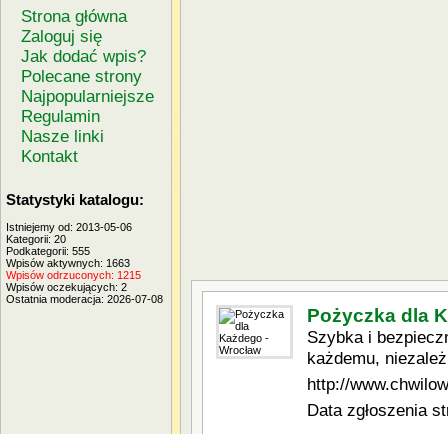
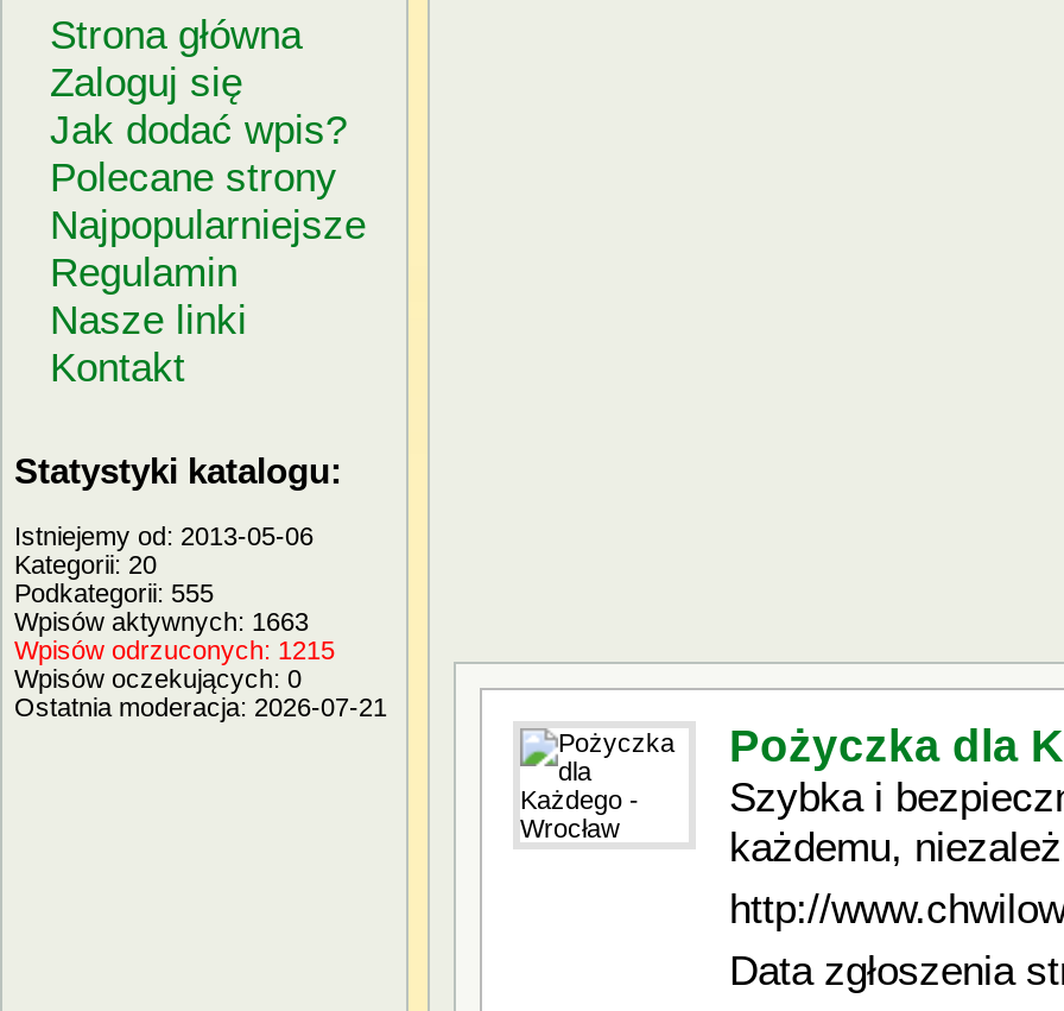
- Wpisów oczekujących: 2
+ Wpisów oczekujących: 0

- Ostatnia moderacja: 2026-07-08
+ Ostatnia moderacja: 2026-07-21
